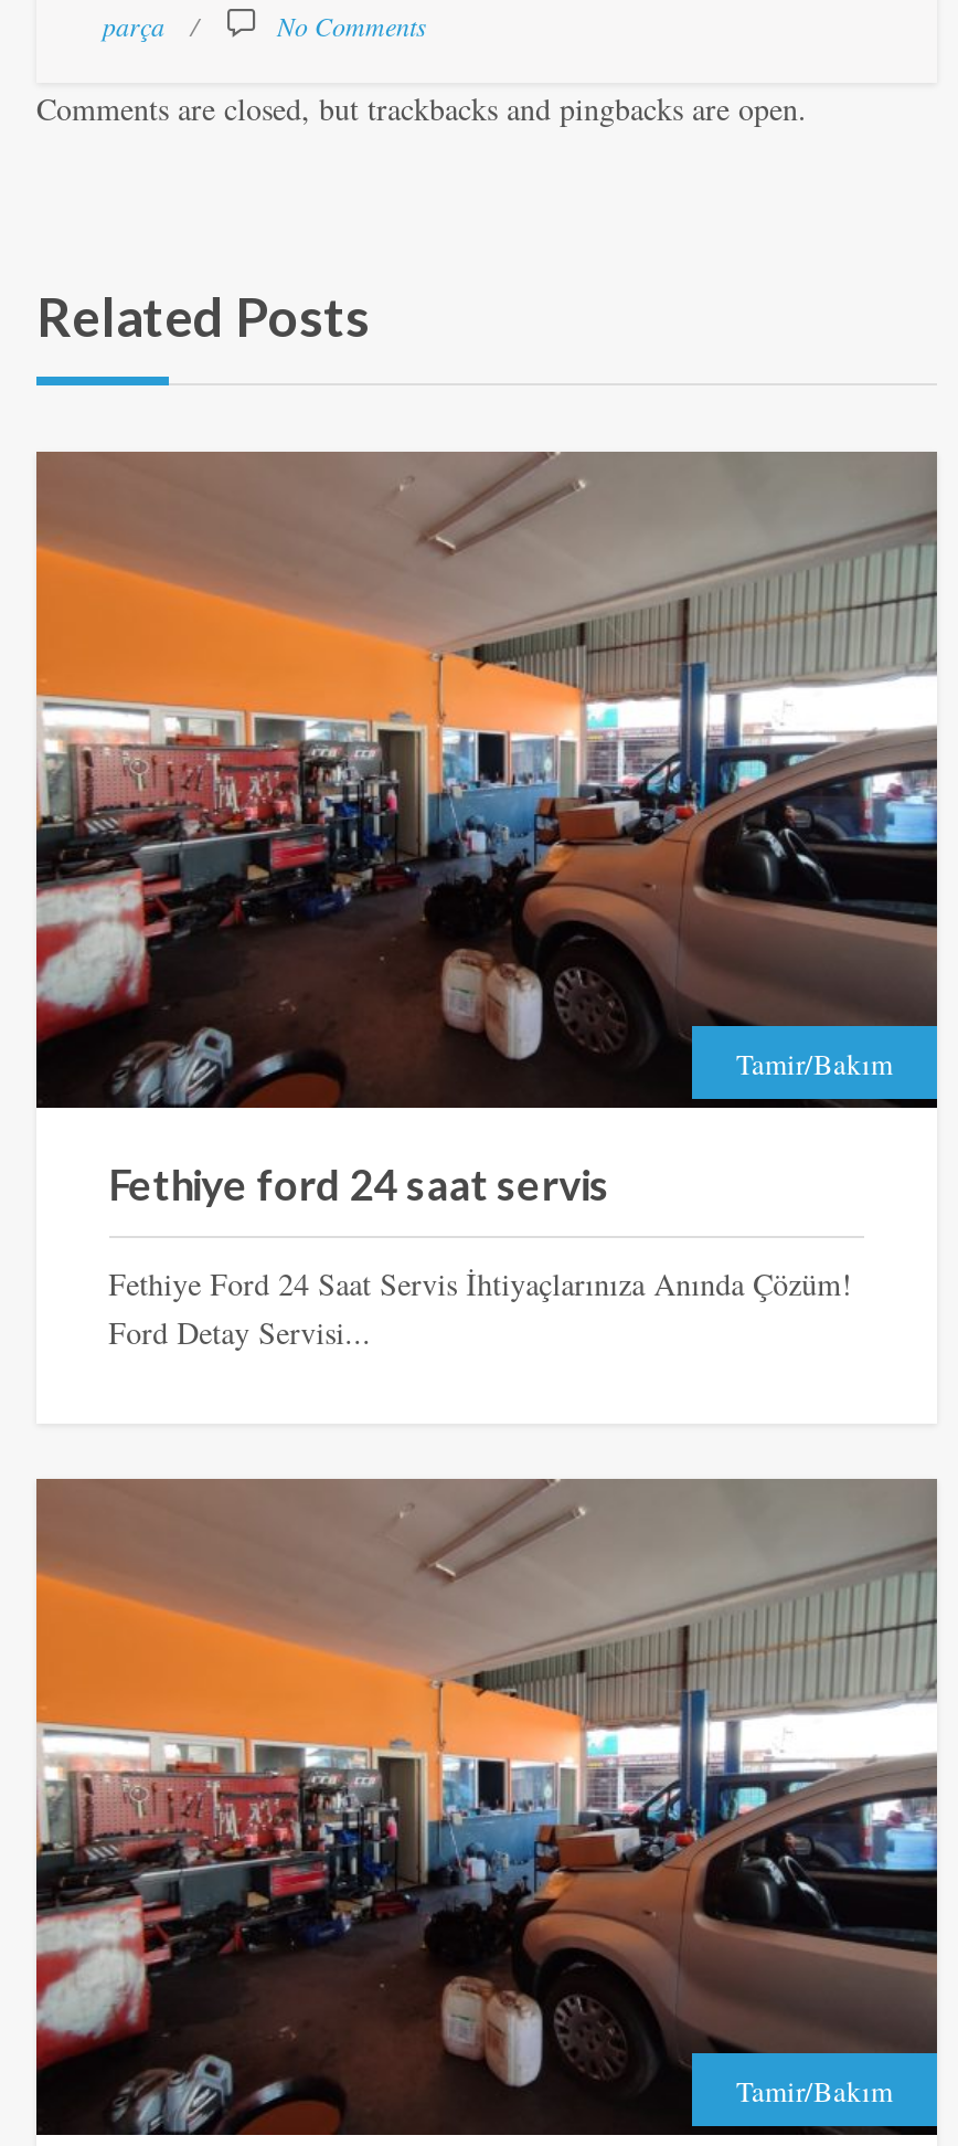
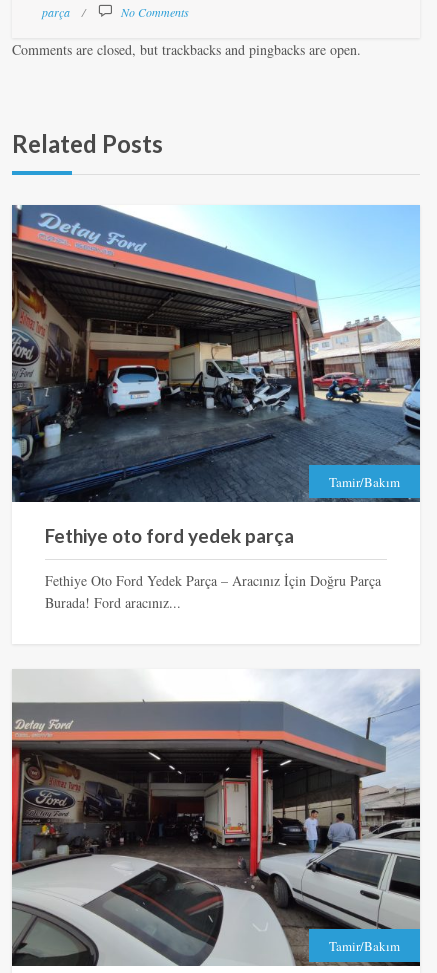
- [image]
- Fethiye ford 24 saat servis
+ [image]
+ Fethiye oto ford yedek parça

- Fethiye Ford 24 Saat Servis İhtiyaçlarınıza Anında Çözüm!
- Ford Detay Servisi...
+ Fethiye Oto Ford Yedek Parça – Aracınız İçin Doğru Parça
+ Burada! Ford aracınız...

- [image]
+ [image]
